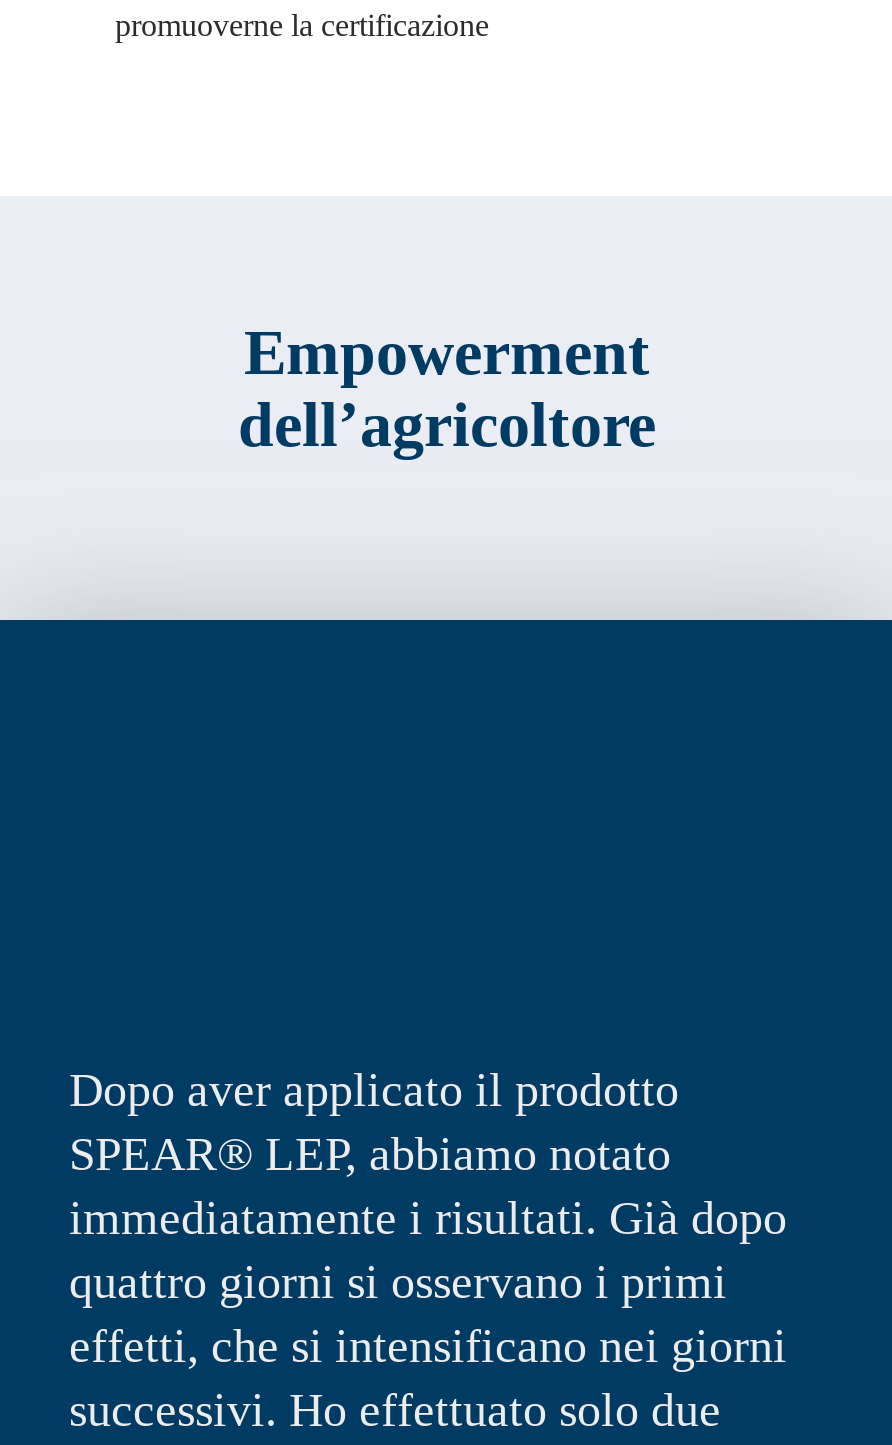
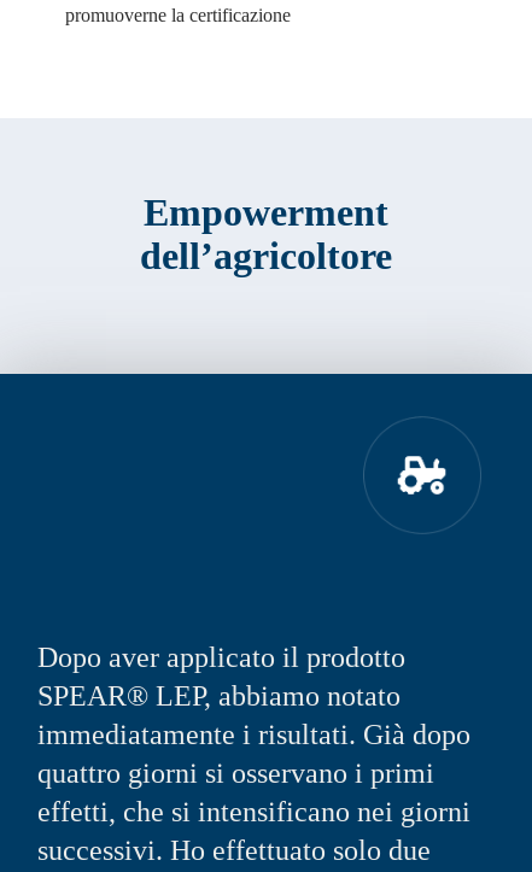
+ [image]
